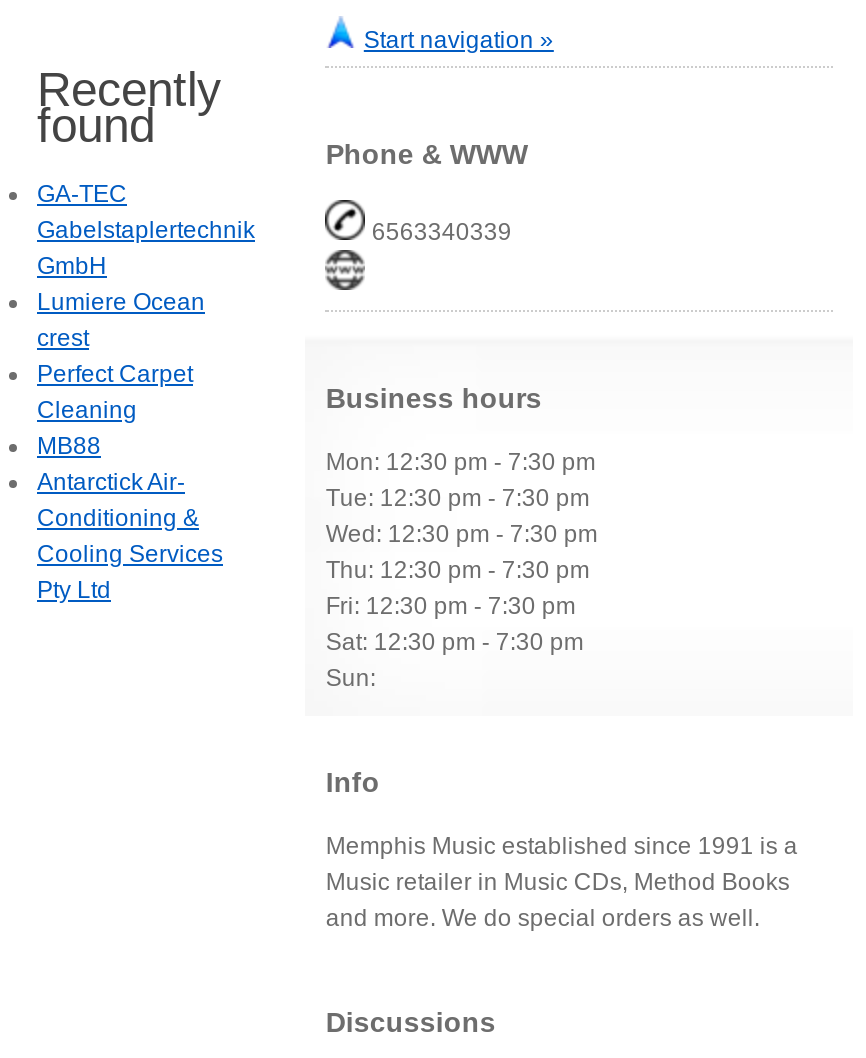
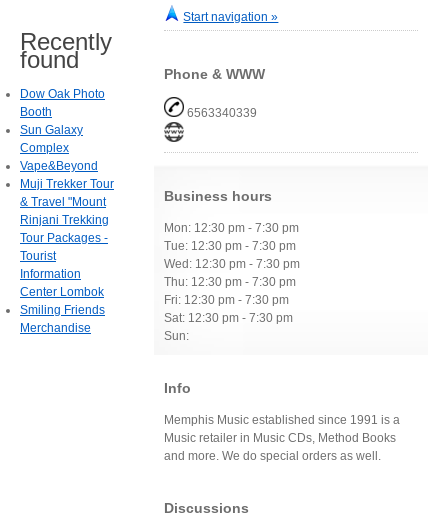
- GA-TEC
- Gabelstaplertechnik
- GmbH
- Lumiere Ocean
- crest
- Perfect Carpet
- Cleaning
- MB88
- Antarctick Air-
- Conditioning &
- Cooling Services
- Pty Ltd
+ Dow Oak Photo
+ Booth
+ Sun Galaxy
+ Complex
+ Vape&Beyond
+ Muji Trekker Tour
+ & Travel "Mount
+ Rinjani Trekking
+ Tour Packages -
+ Tourist
+ Information
+ Center Lombok
+ Smiling Friends
+ Merchandise
